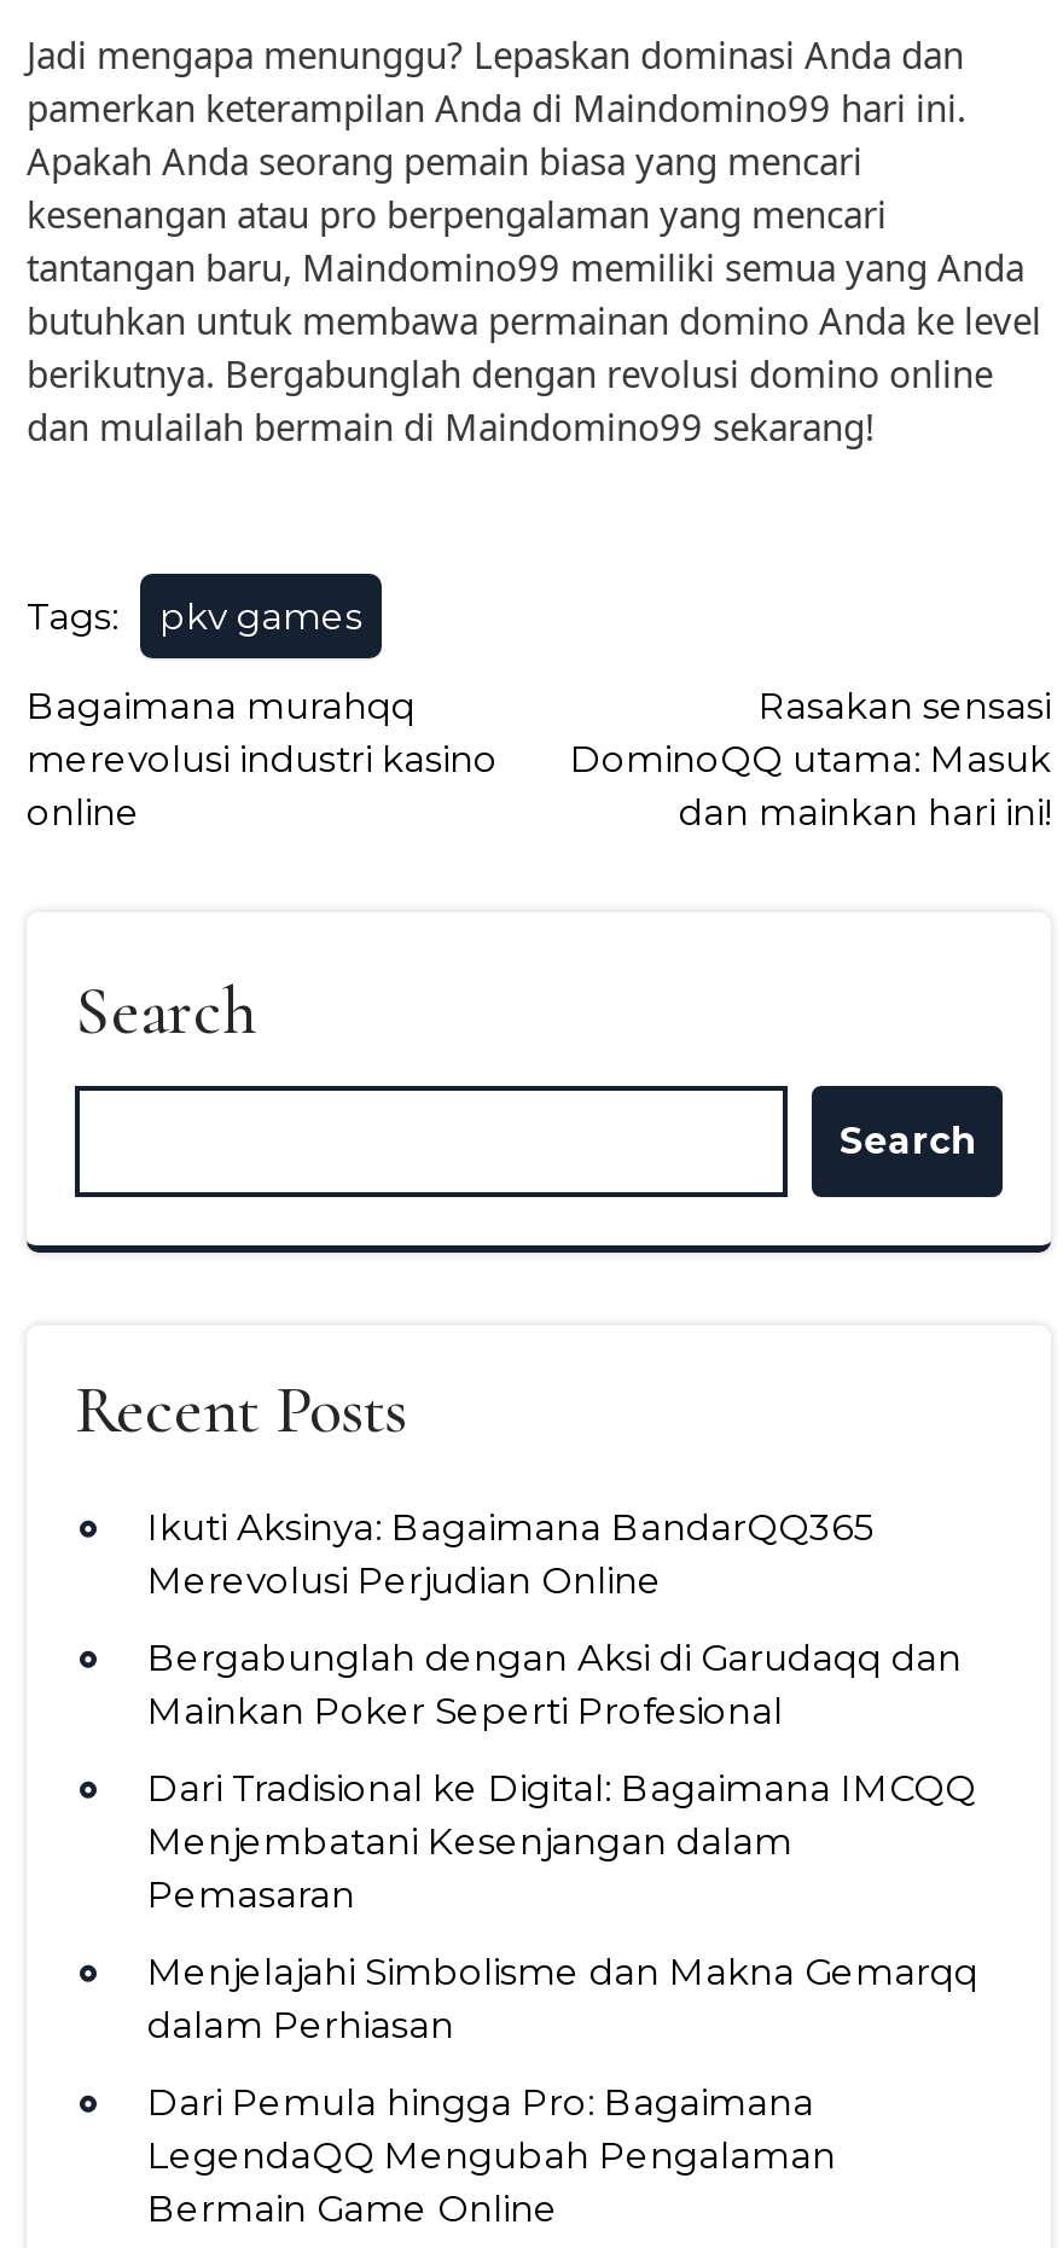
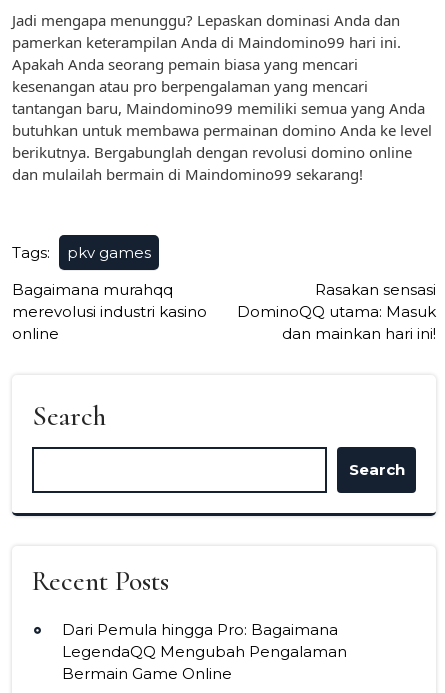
- Ikuti Aksinya: Bagaimana BandarQQ365
- Merevolusi Perjudian Online
- Bergabunglah dengan Aksi di Garudaqq dan
- Mainkan Poker Seperti Profesional
- Dari Tradisional ke Digital: Bagaimana IMCQQ
- Menjembatani Kesenjangan dalam
- Pemasaran
- Menjelajahi Simbolisme dan Makna Gemarqq
- dalam Perhiasan
